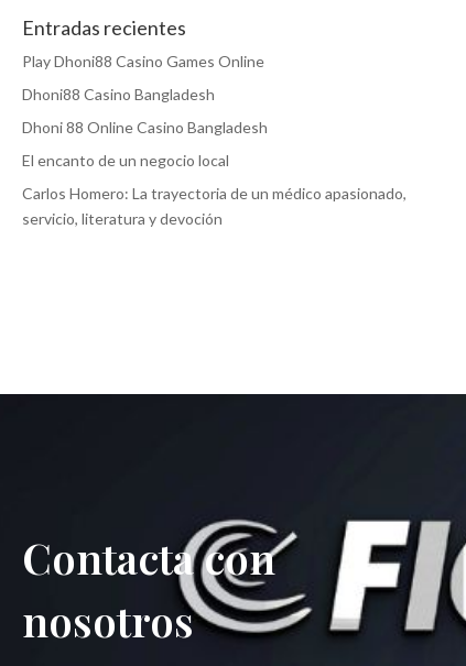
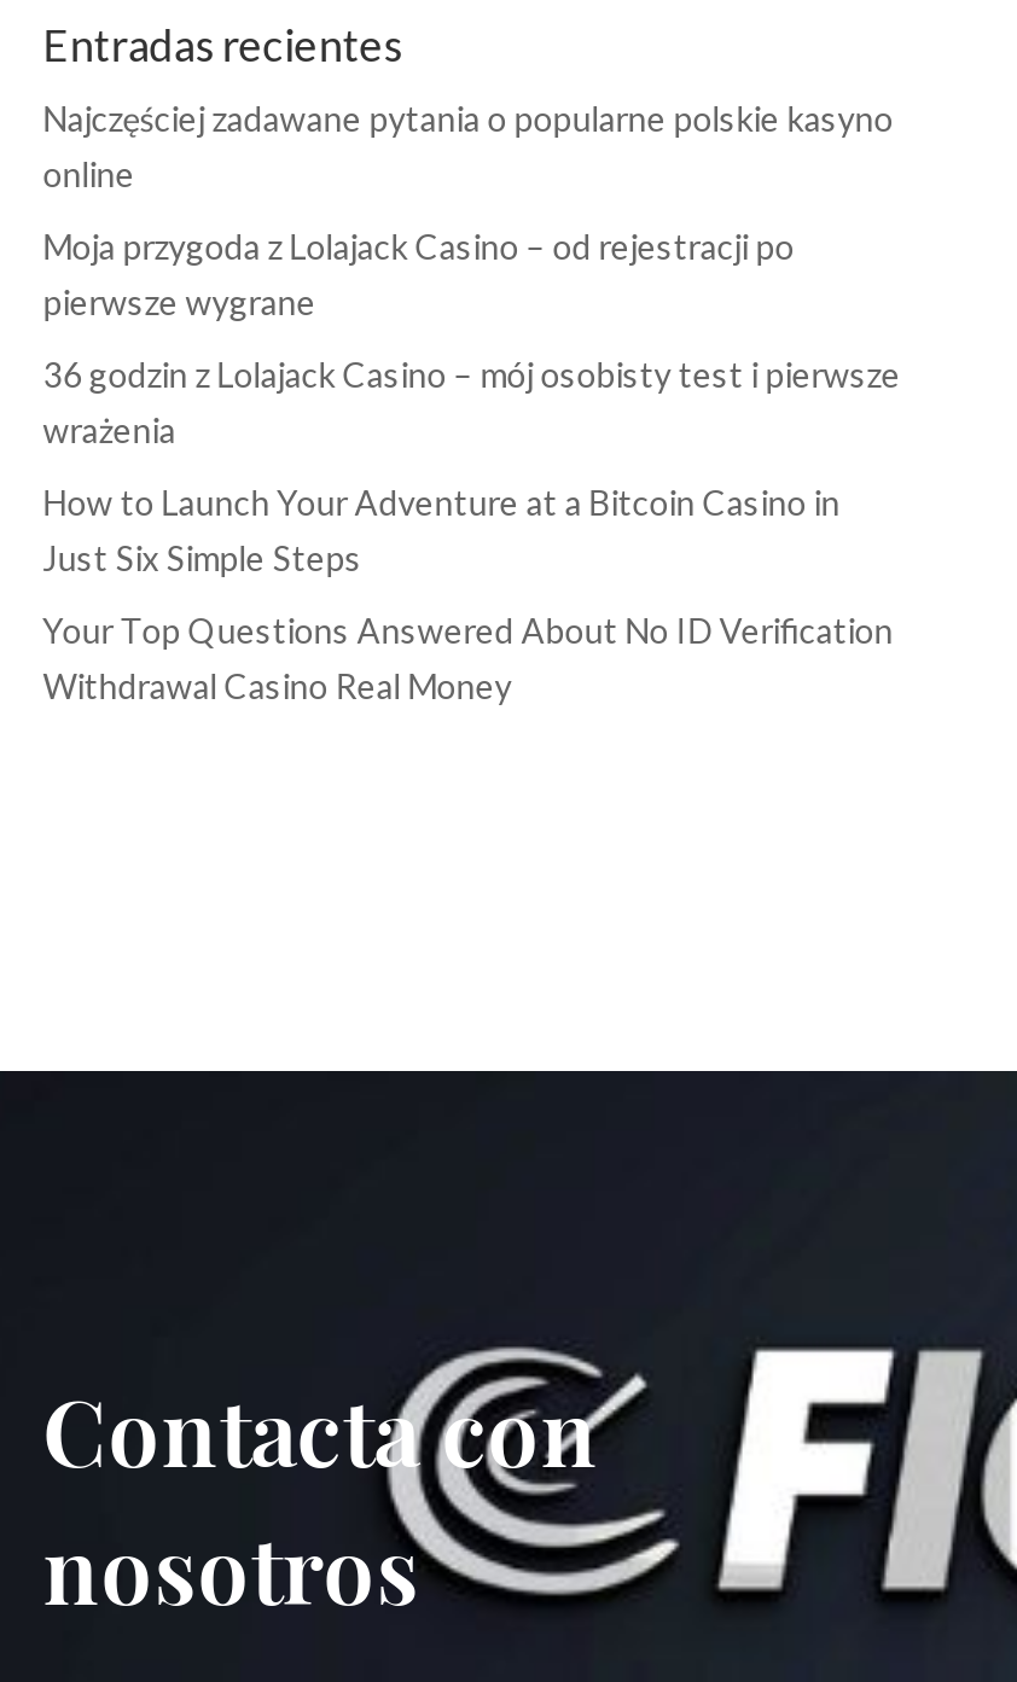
- Play Dhoni88 Casino Games Online
+ Najczęściej zadawane pytania o popularne polskie kasyno
+ online

- Dhoni88 Casino Bangladesh
+ Moja przygoda z Lolajack Casino – od rejestracji po
+ pierwsze wygrane

- Dhoni 88 Online Casino Bangladesh
+ 36 godzin z Lolajack Casino – mój osobisty test i pierwsze
+ wrażenia

- El encanto de un negocio local
+ How to Launch Your Adventure at a Bitcoin Casino in
+ Just Six Simple Steps

- Carlos Homero: La trayectoria de un médico apasionado,
- servicio, literatura y devoción
+ Your Top Questions Answered About No ID Verification
+ Withdrawal Casino Real Money
